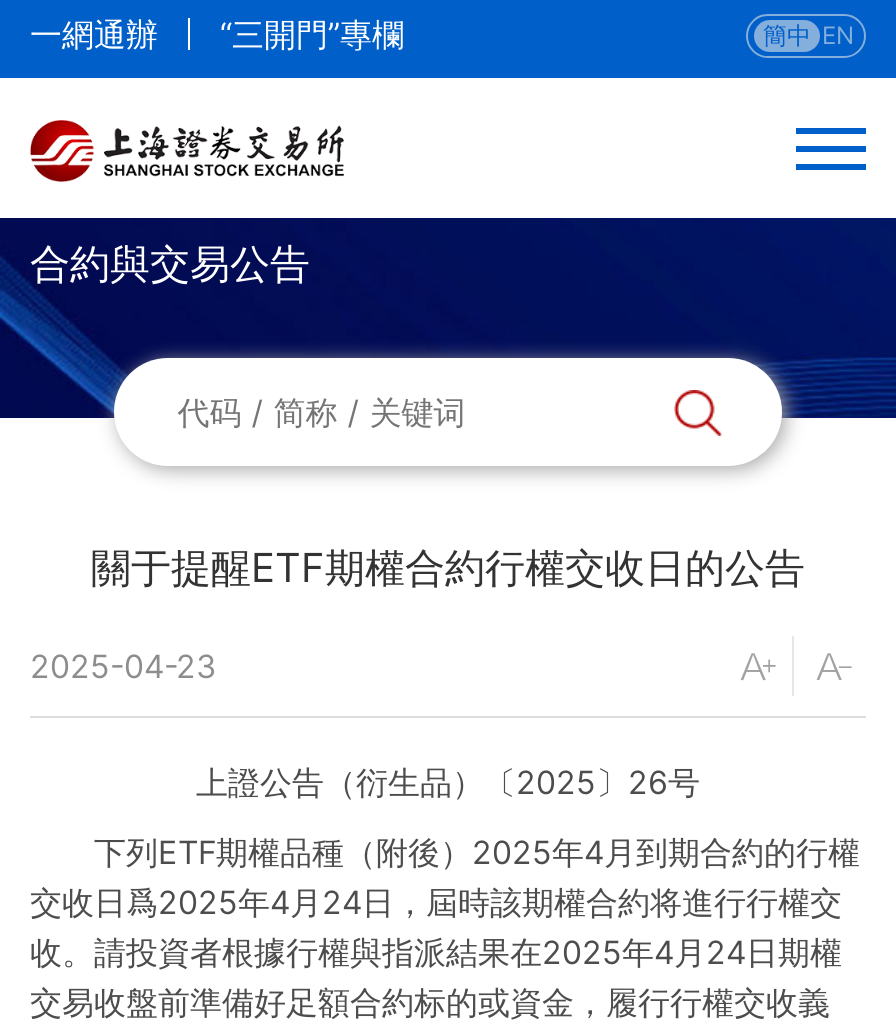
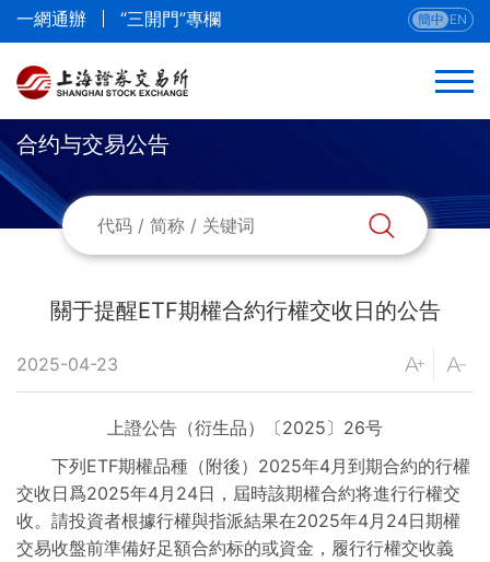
- 合約與交易公告
+ 合约与交易公告
